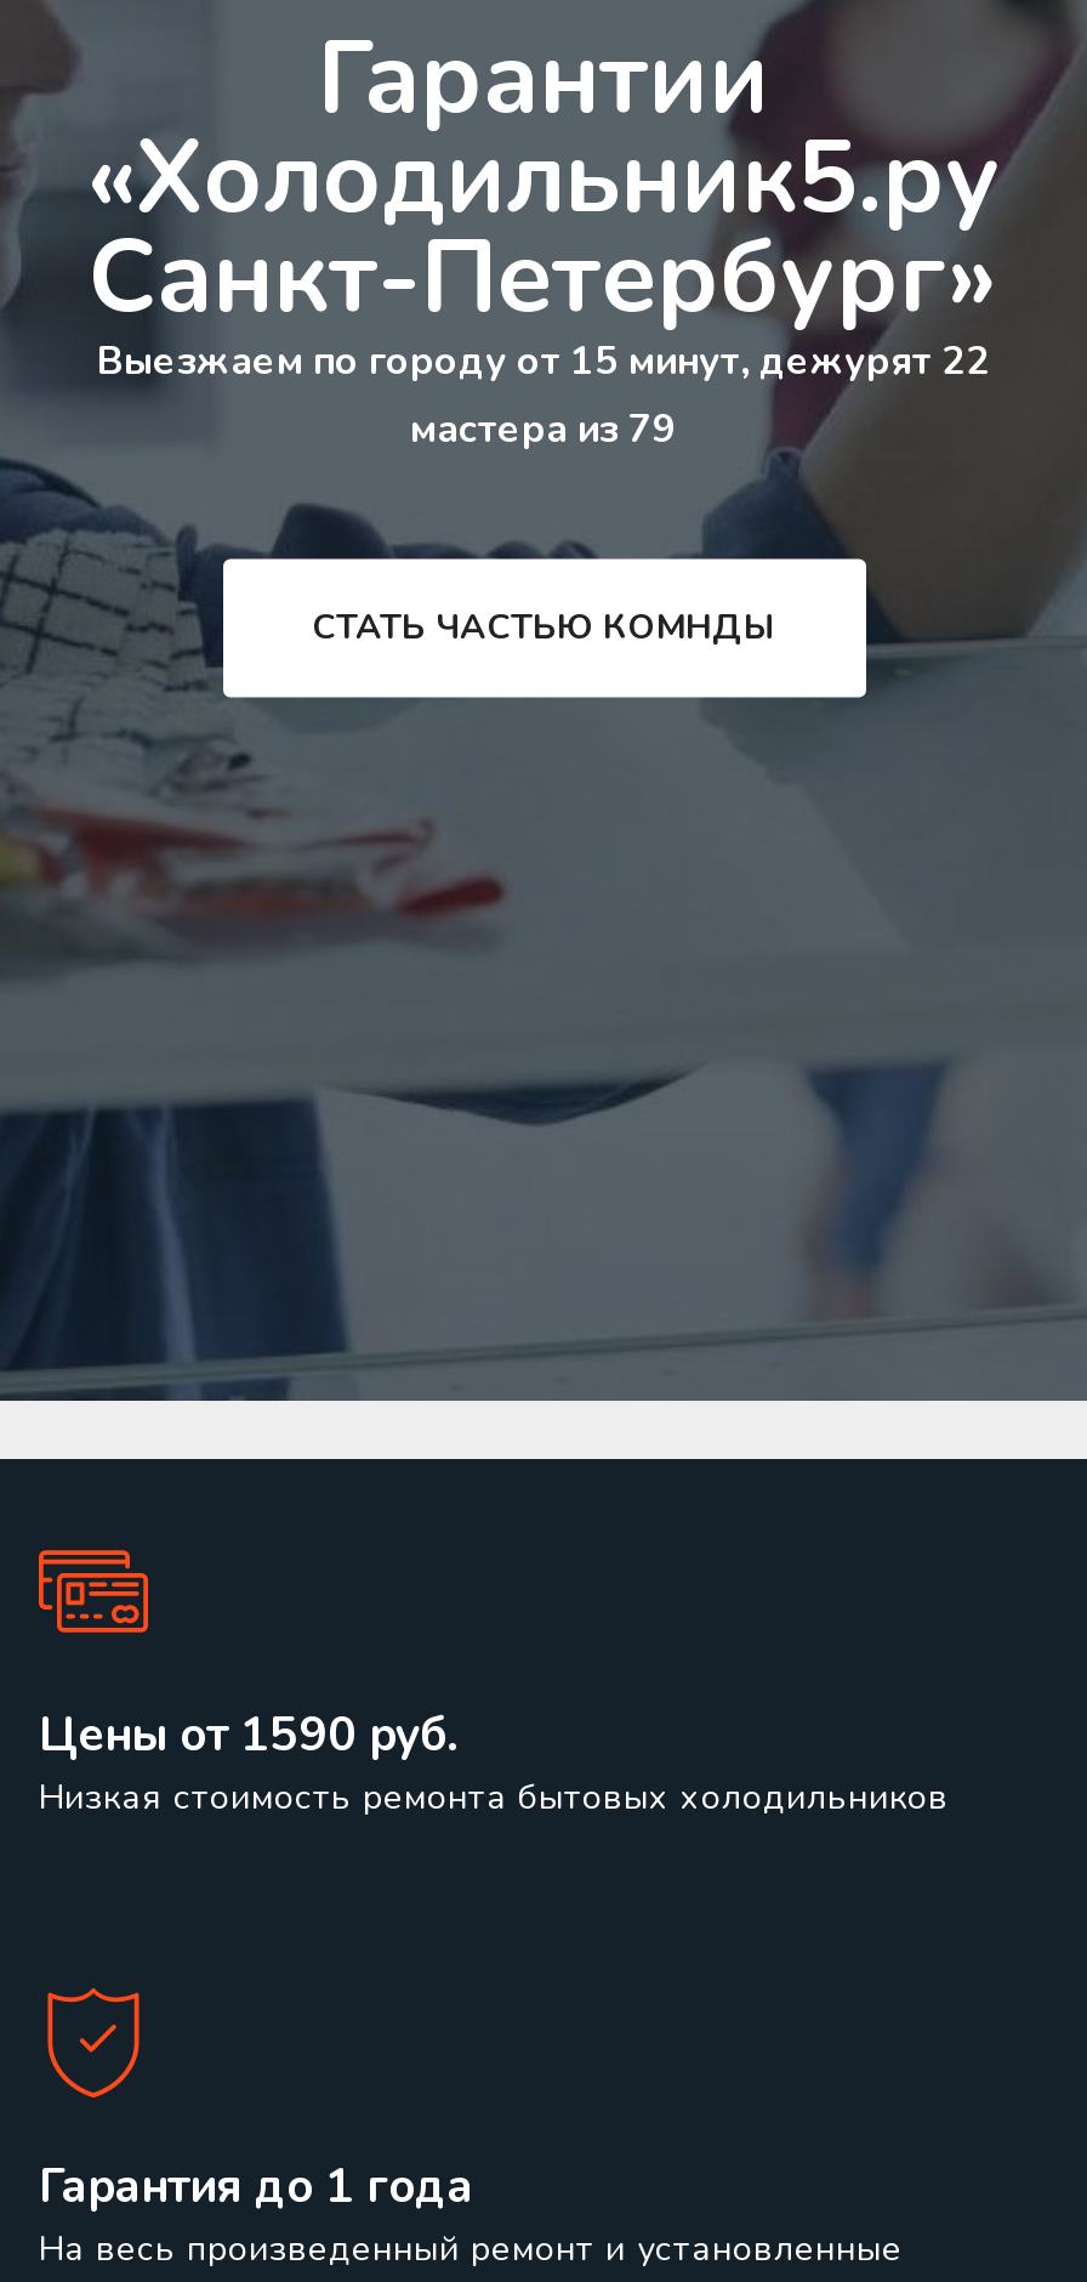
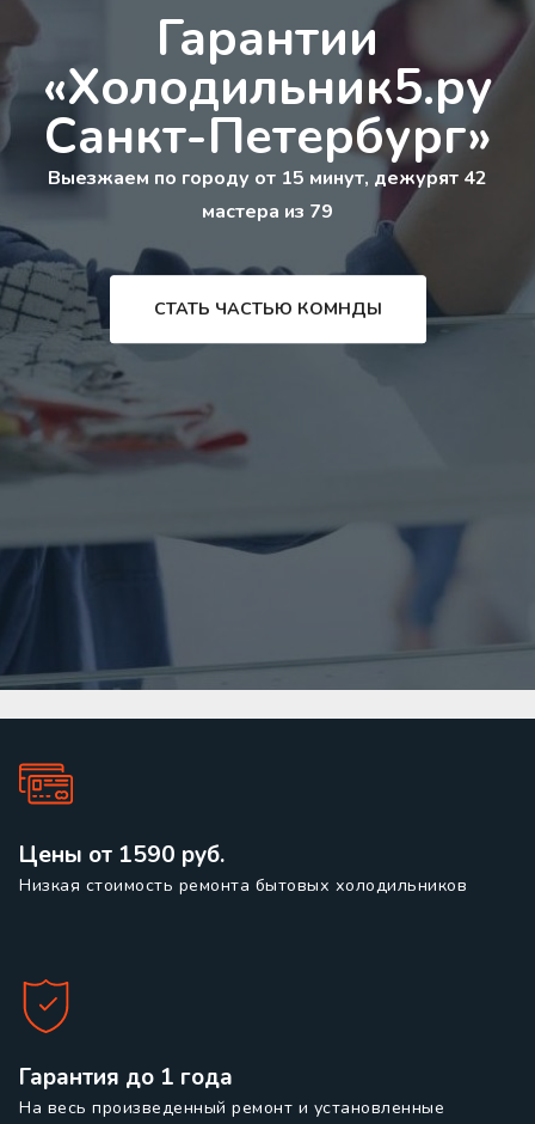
- Выезжаем по городу от 15 минут, дежурят 22
+ Выезжаем по городу от 15 минут, дежурят 42
